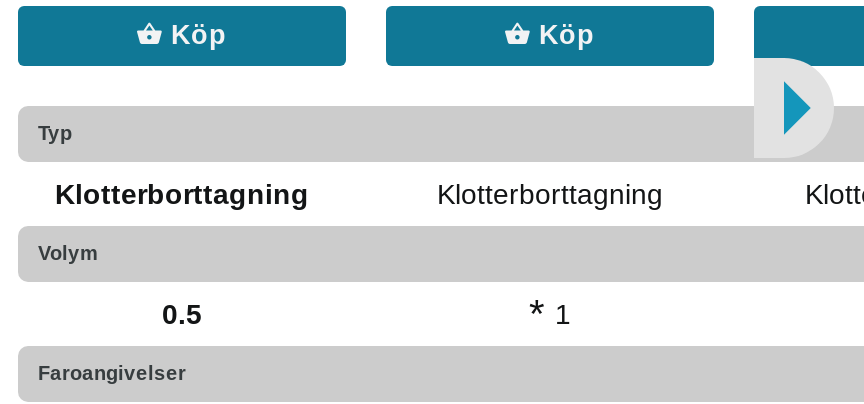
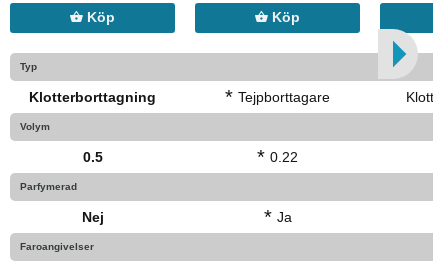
- Klotterborttagning
+ * Tejpborttagare

- * 1
+ * 0.22
+ Parfymerad
+ Nej
+ * Ja
